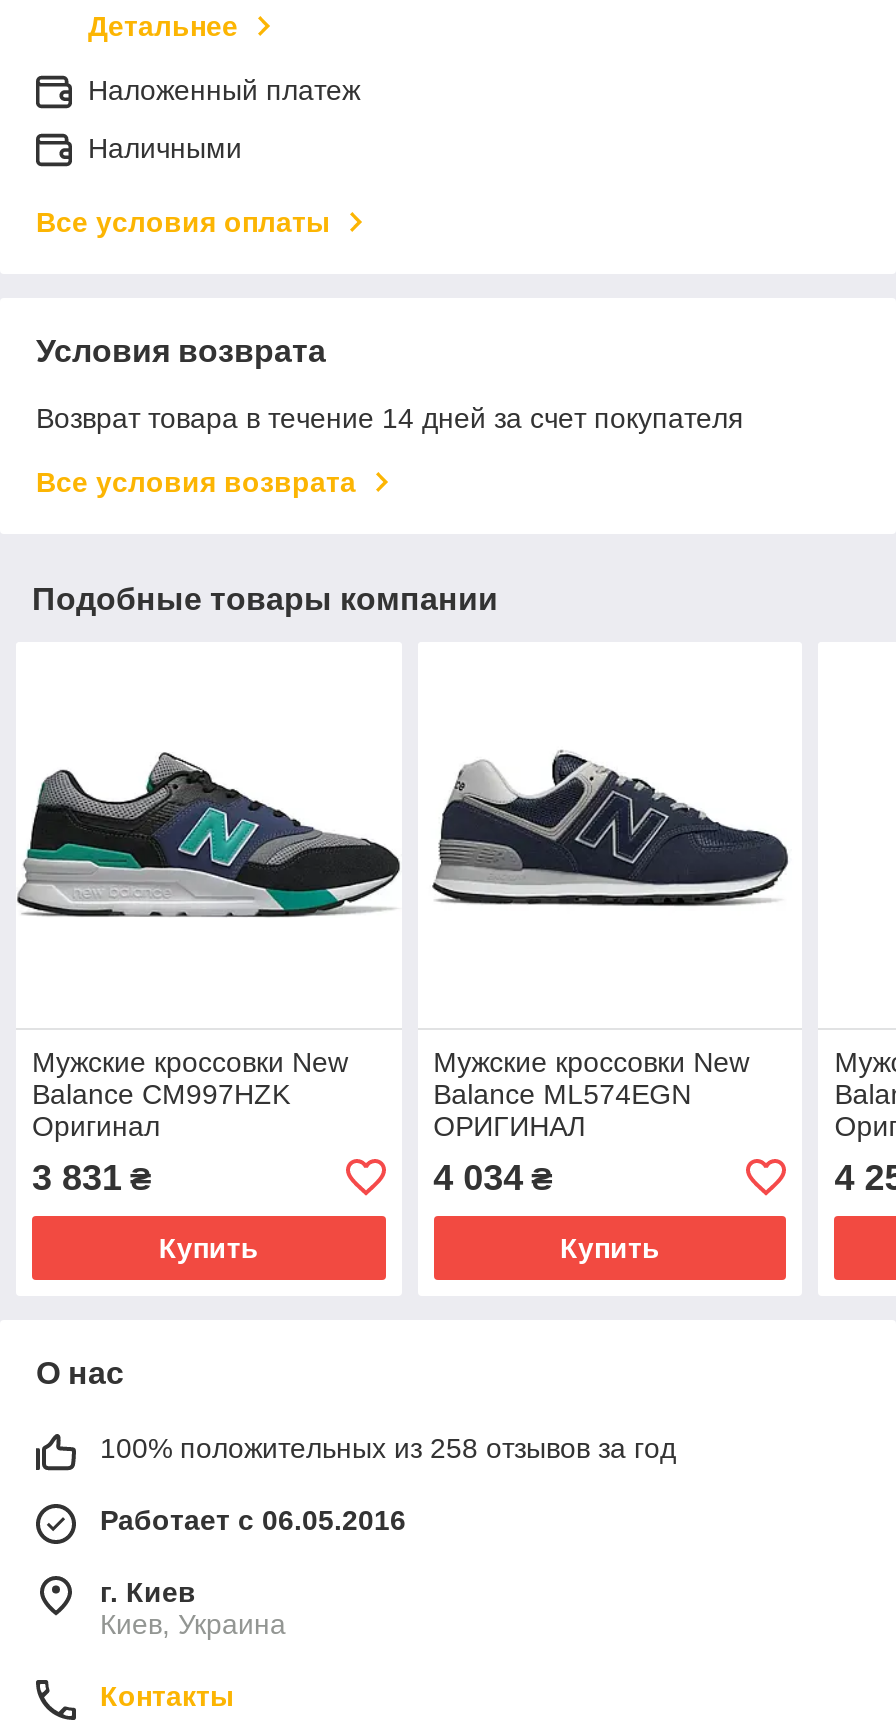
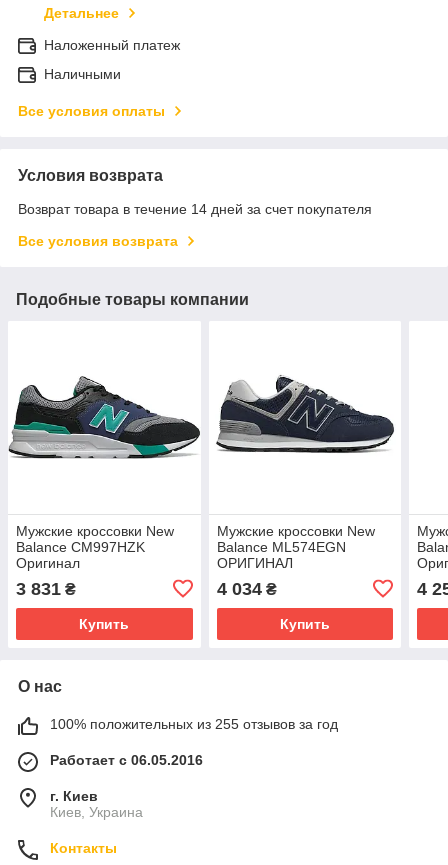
- 100% положительных из 258 отзывов за год
+ 100% положительных из 255 отзывов за год
